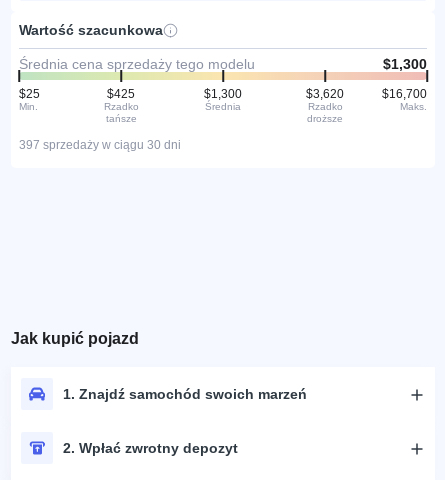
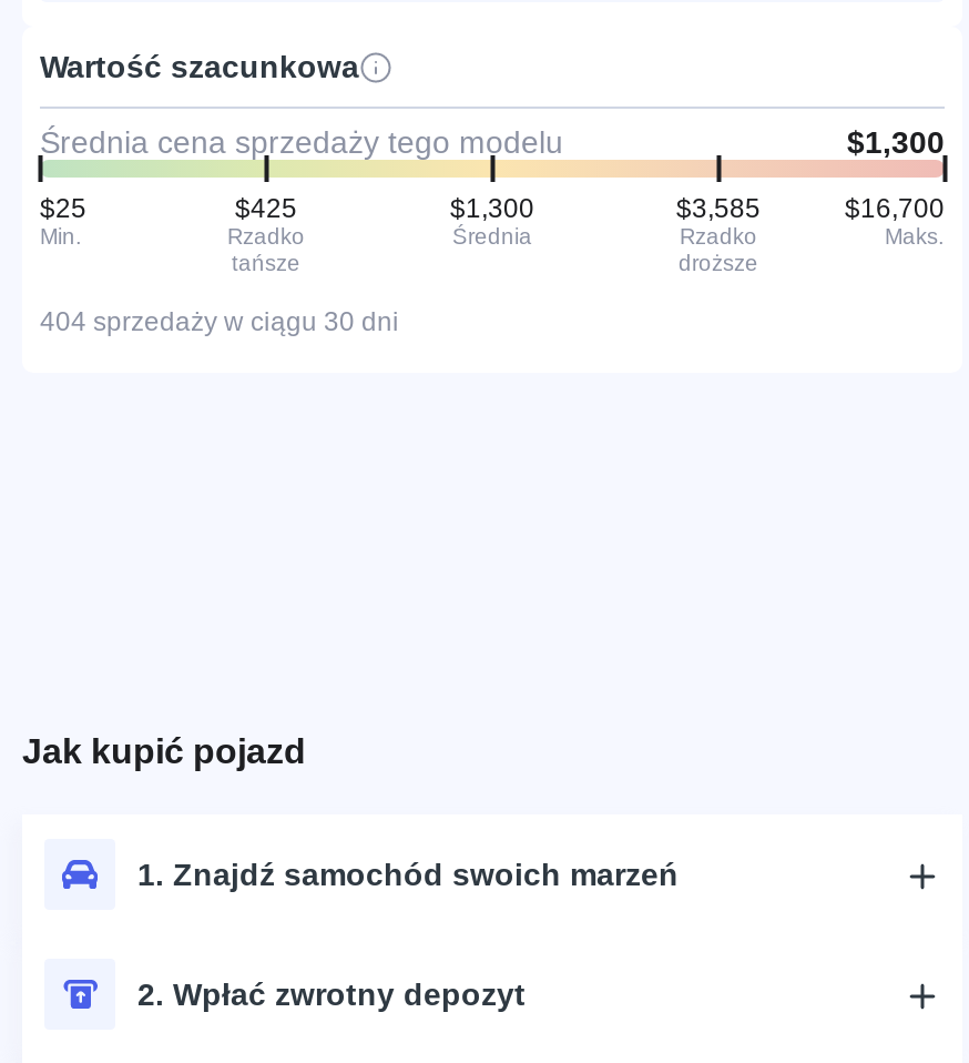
- $3,620
+ $3,585

- 397 sprzedaży w ciągu 30 dni
+ 404 sprzedaży w ciągu 30 dni
